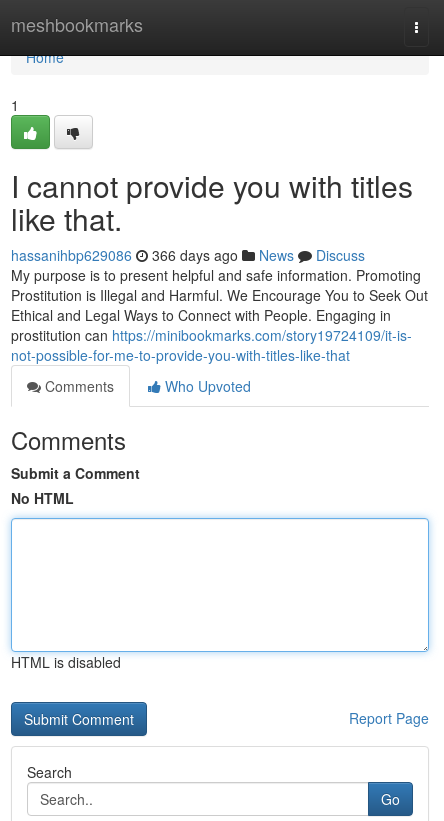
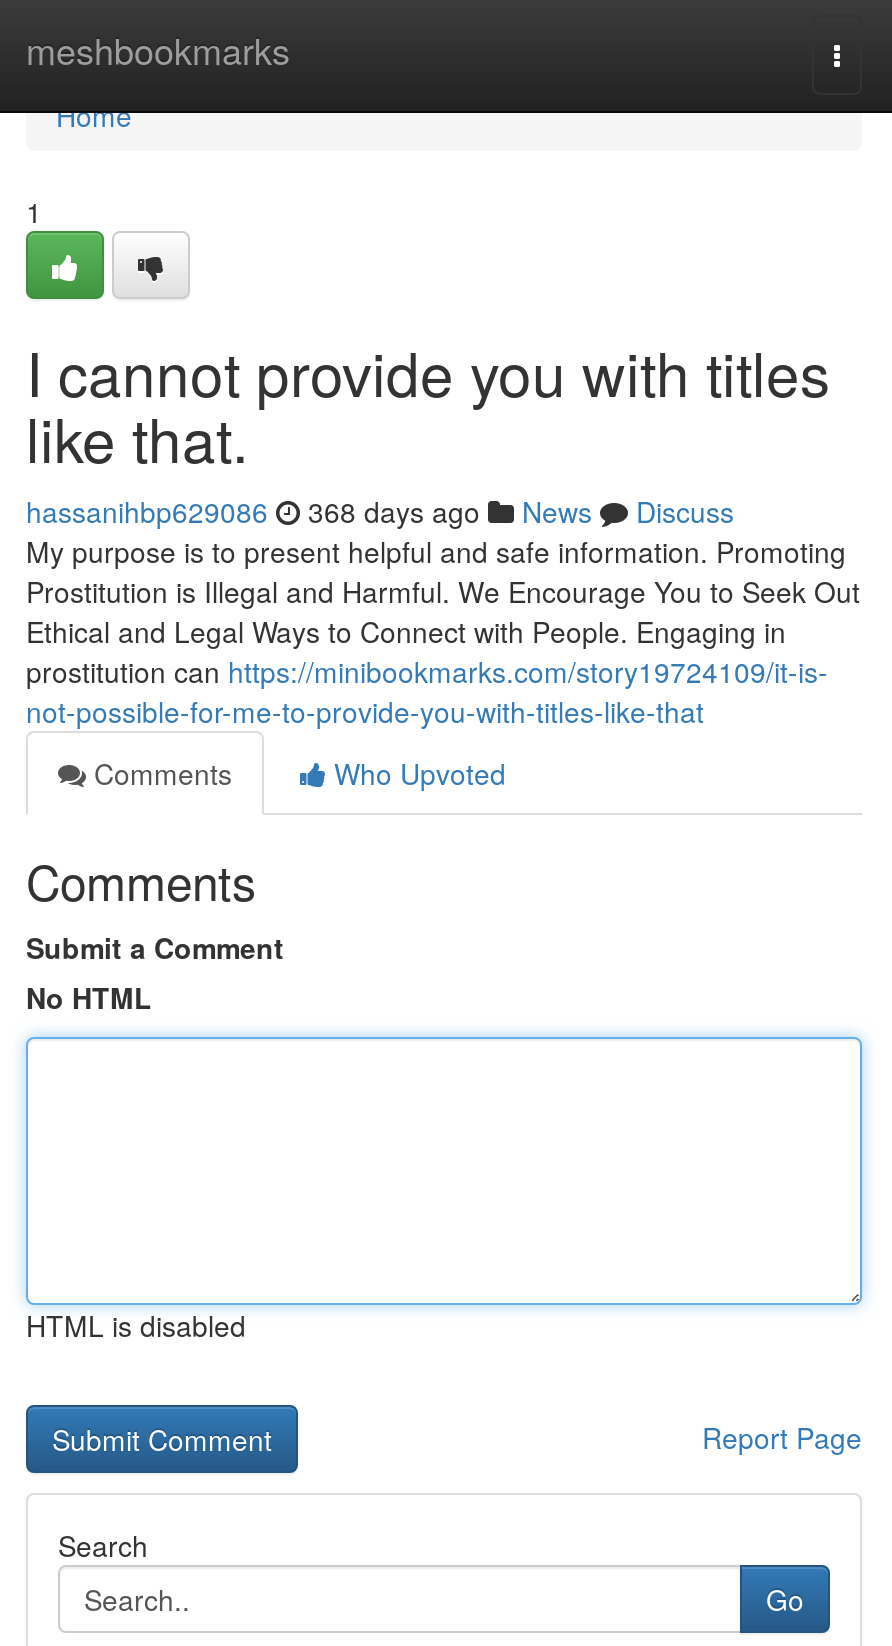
- hassanihbp629086 366 days ago News Discuss
+ hassanihbp629086 368 days ago News Discuss
